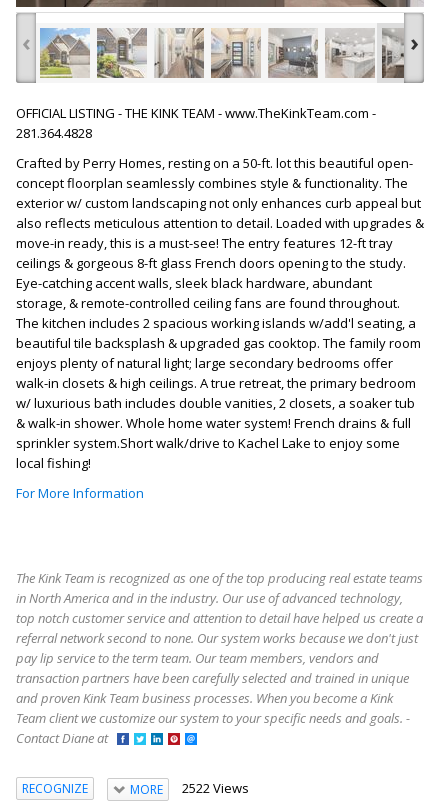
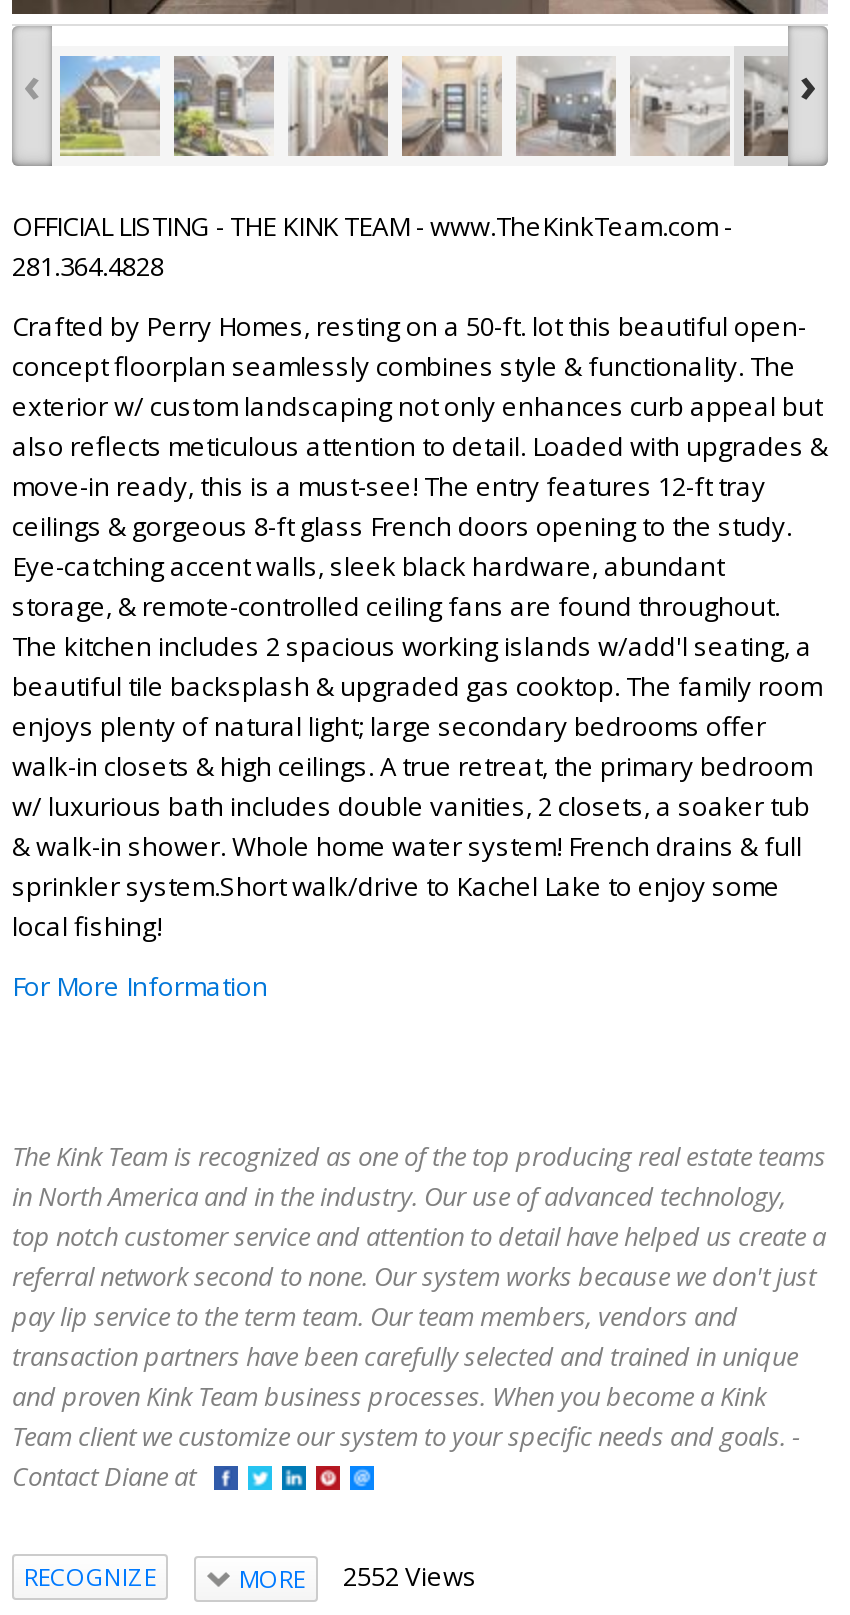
- MORE 2522 Views
+ MORE 2552 Views
